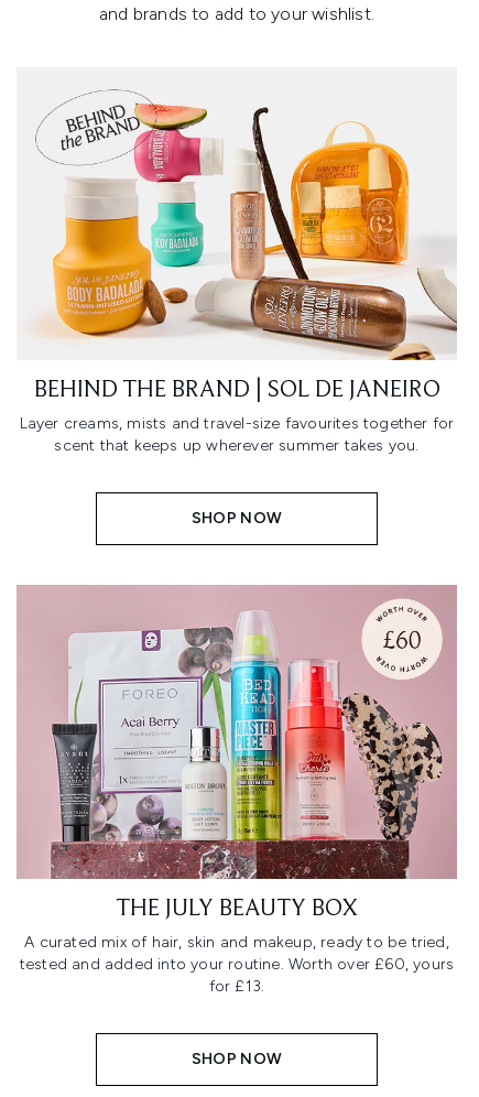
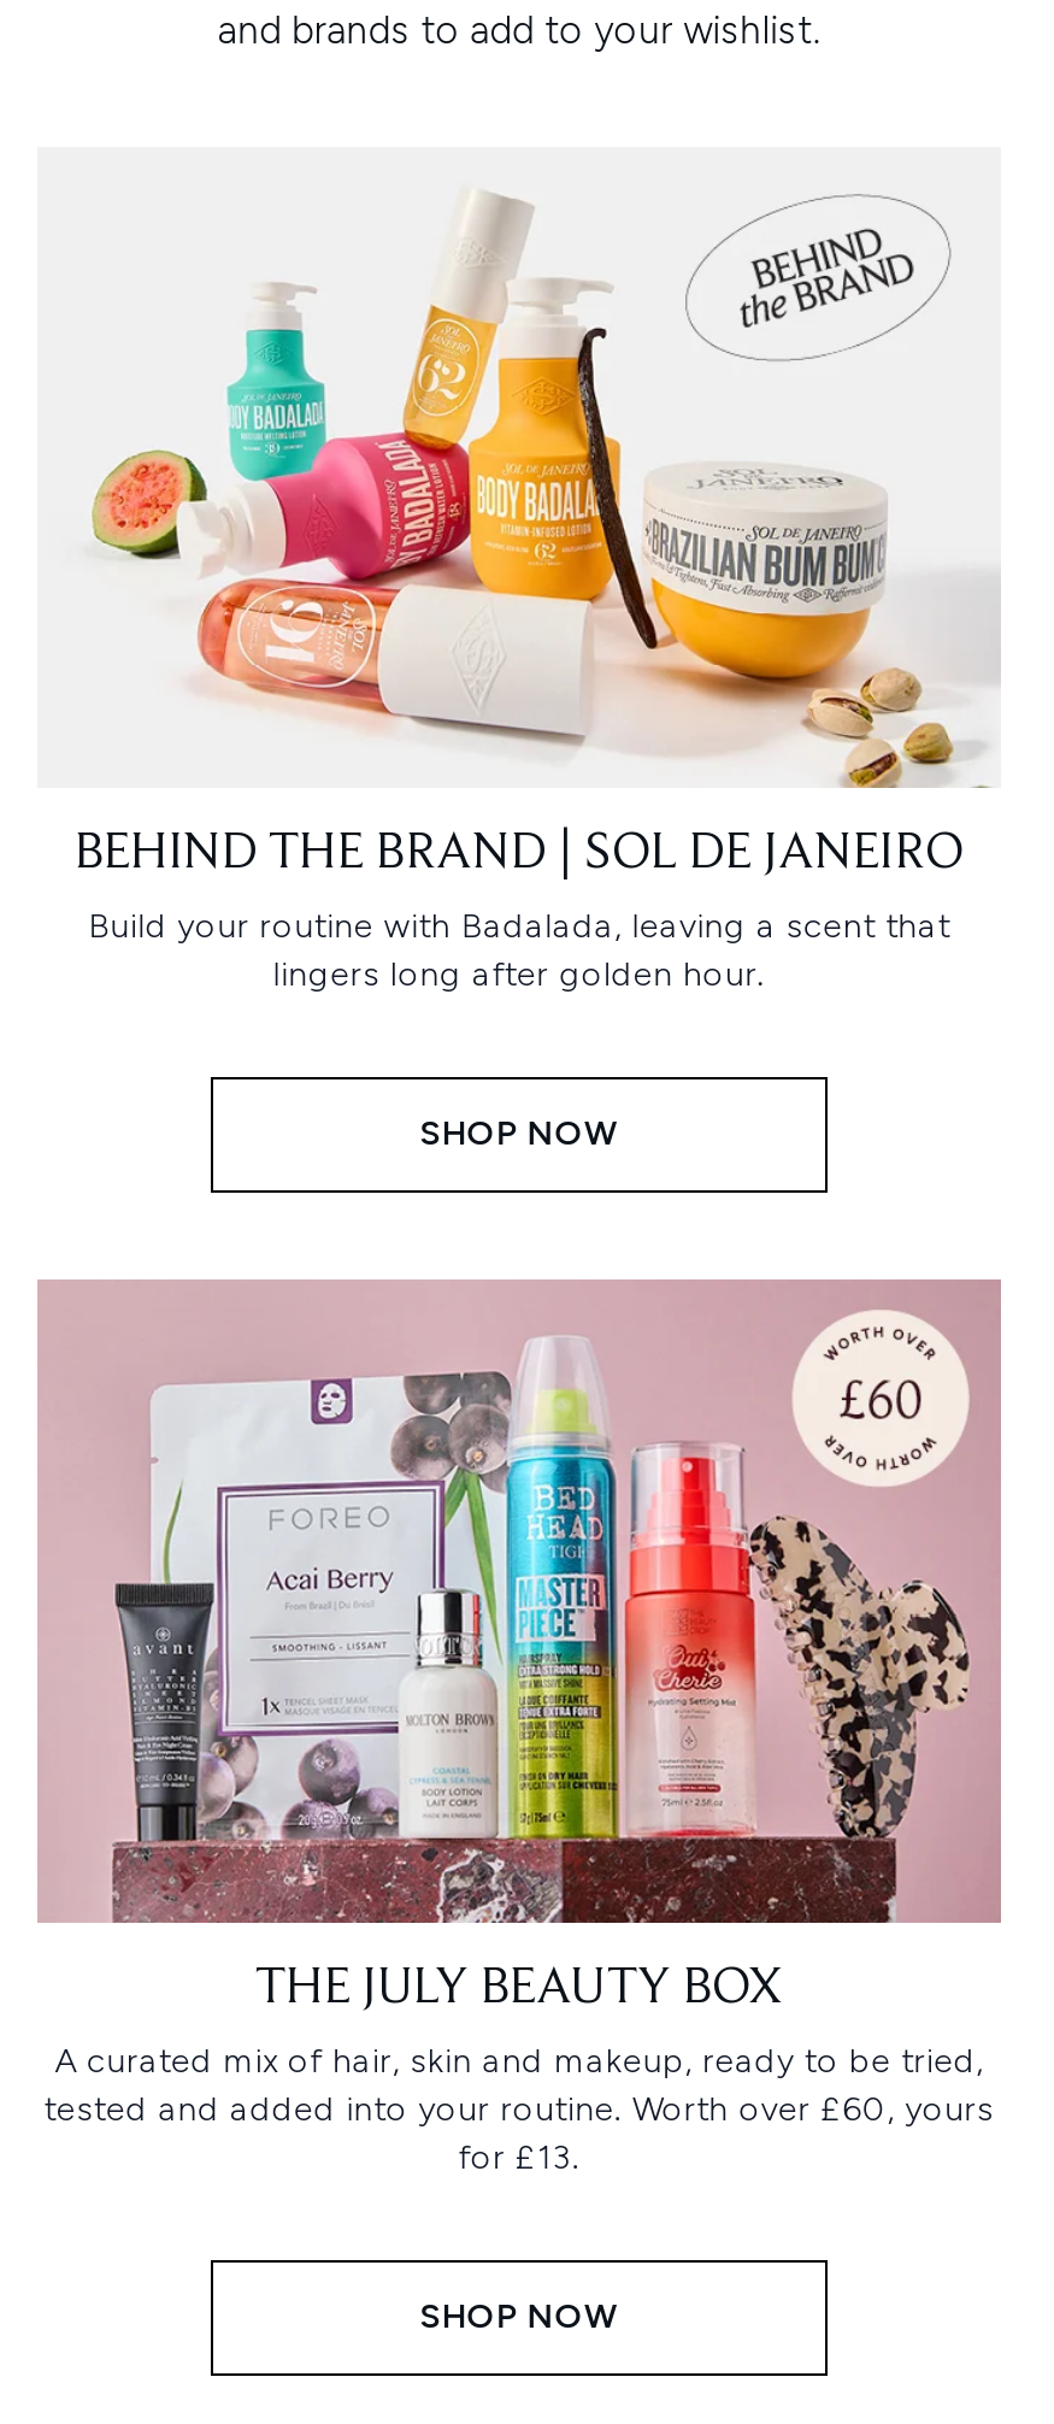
- [image]
+ [image]

- Layer creams, mists and travel-size favourites together for
- scent that keeps up wherever summer takes you.
+ Build your routine with Badalada, leaving a scent that
+ lingers long after golden hour.
